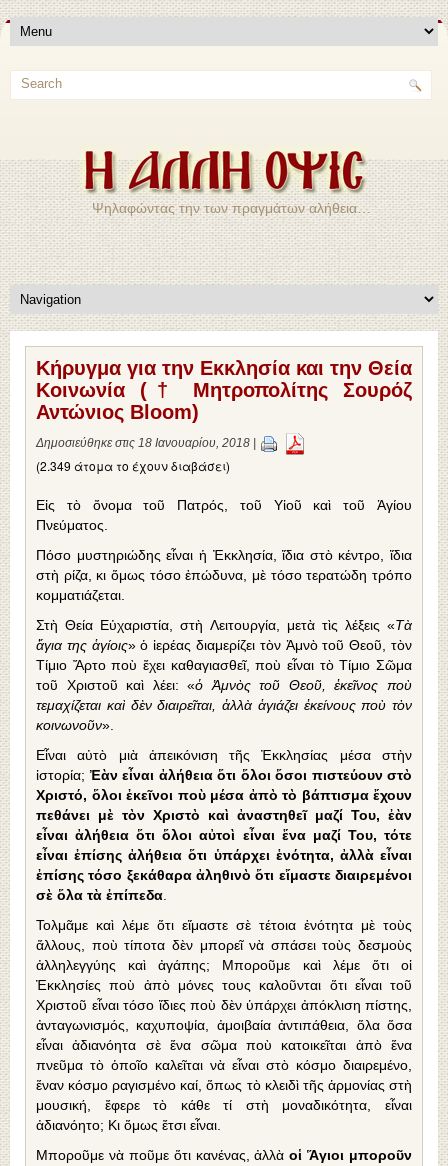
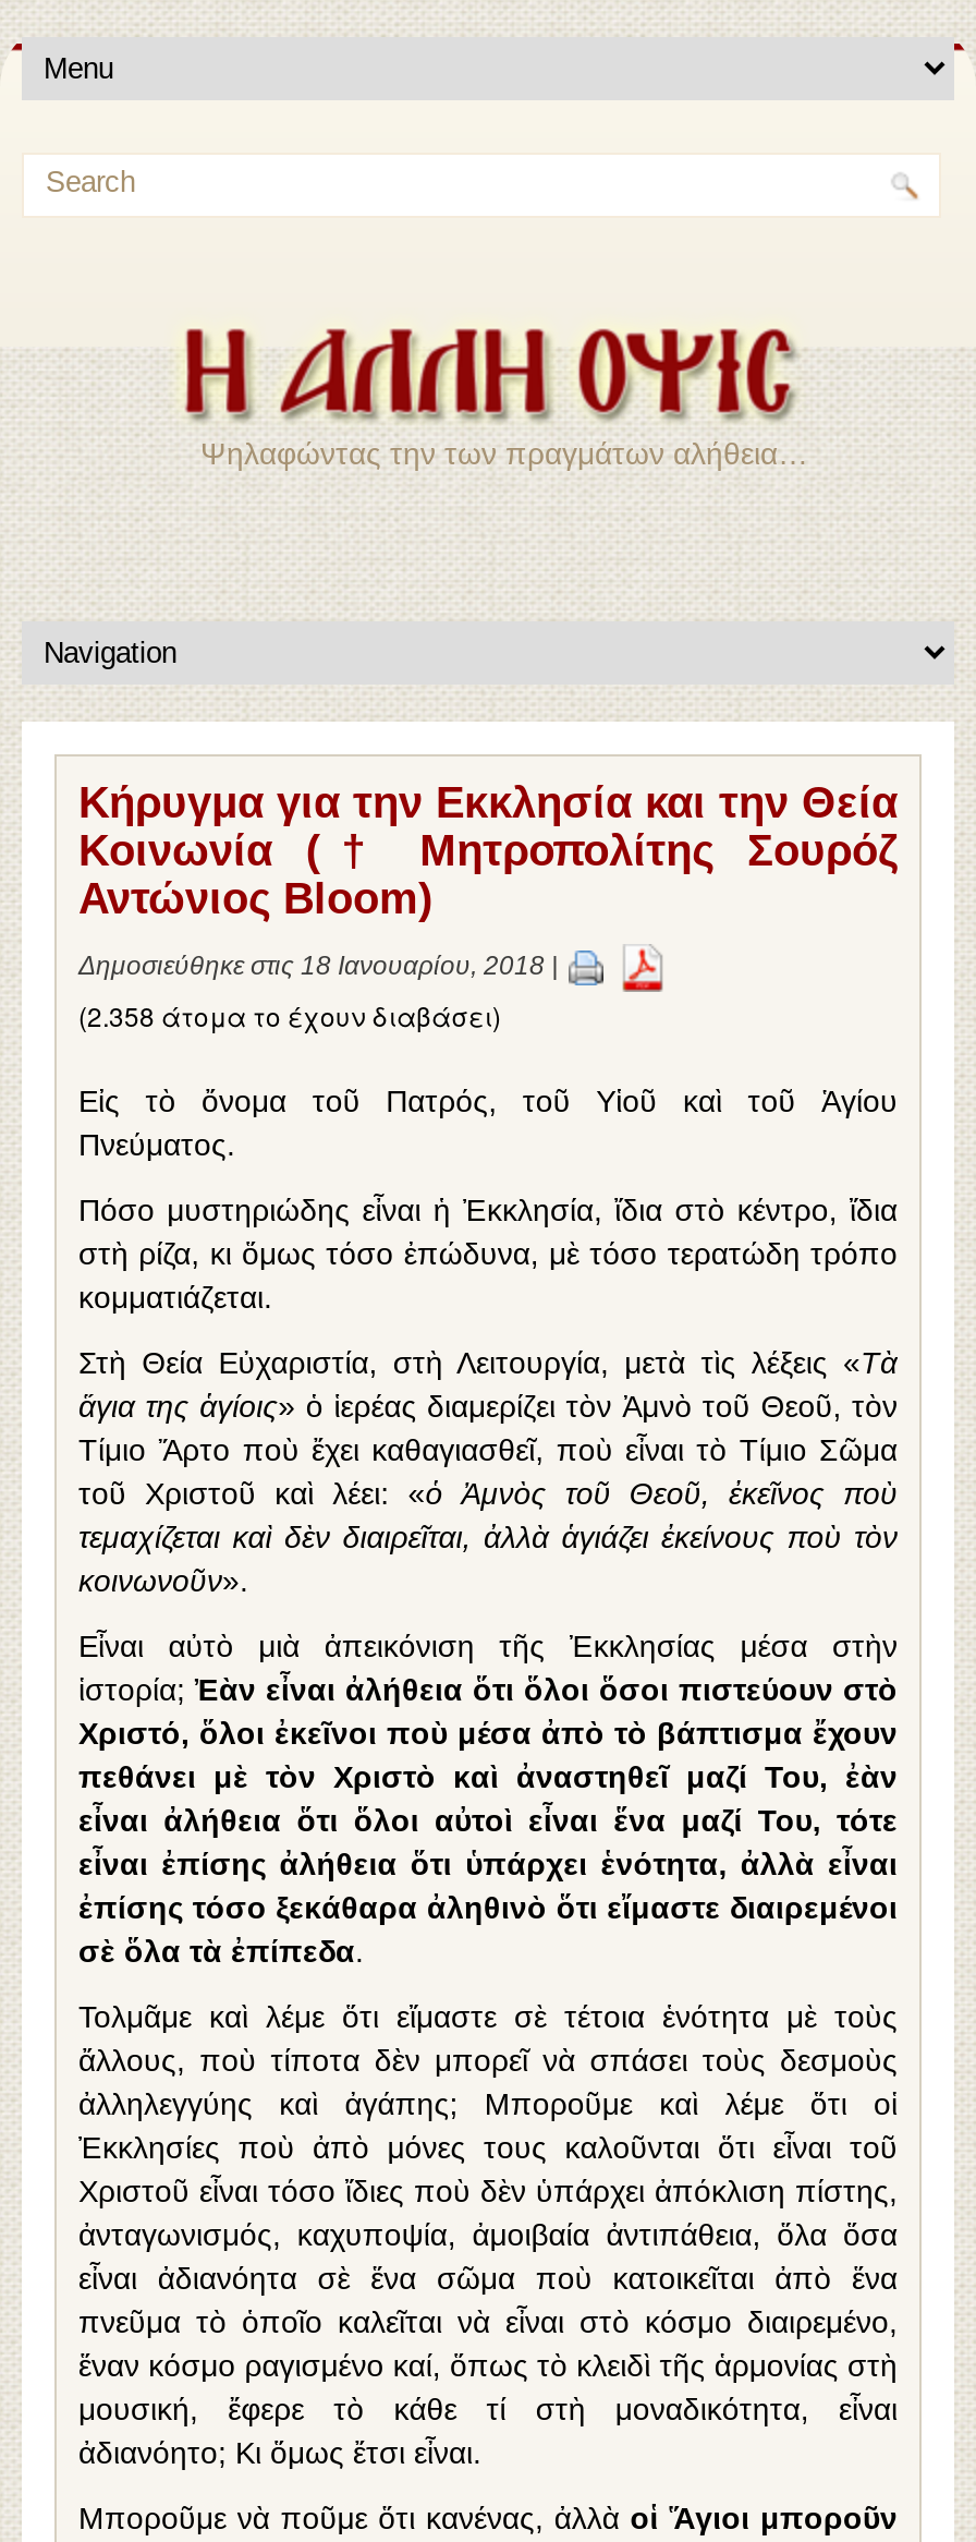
- (2.349 άτομα το έχουν διαβάσει)
+ (2.358 άτομα το έχουν διαβάσει)
